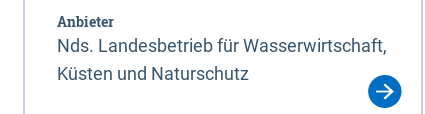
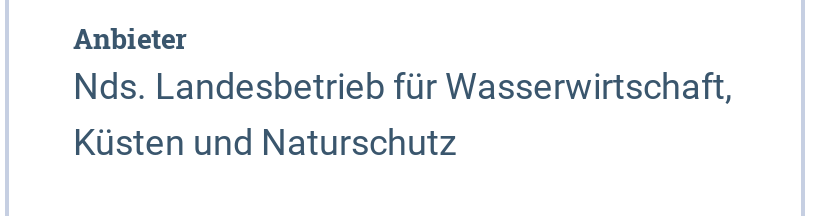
- [image]
